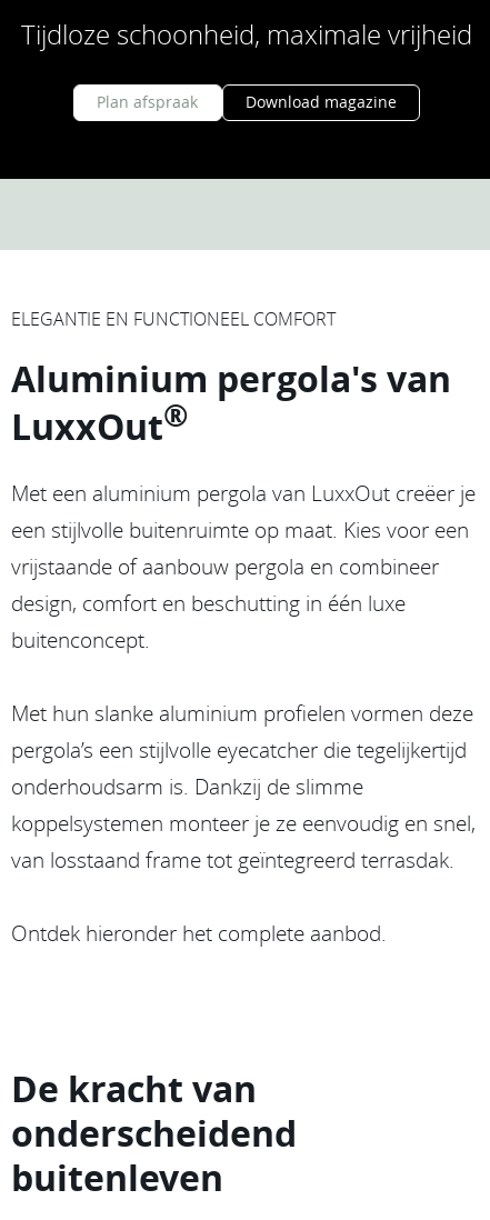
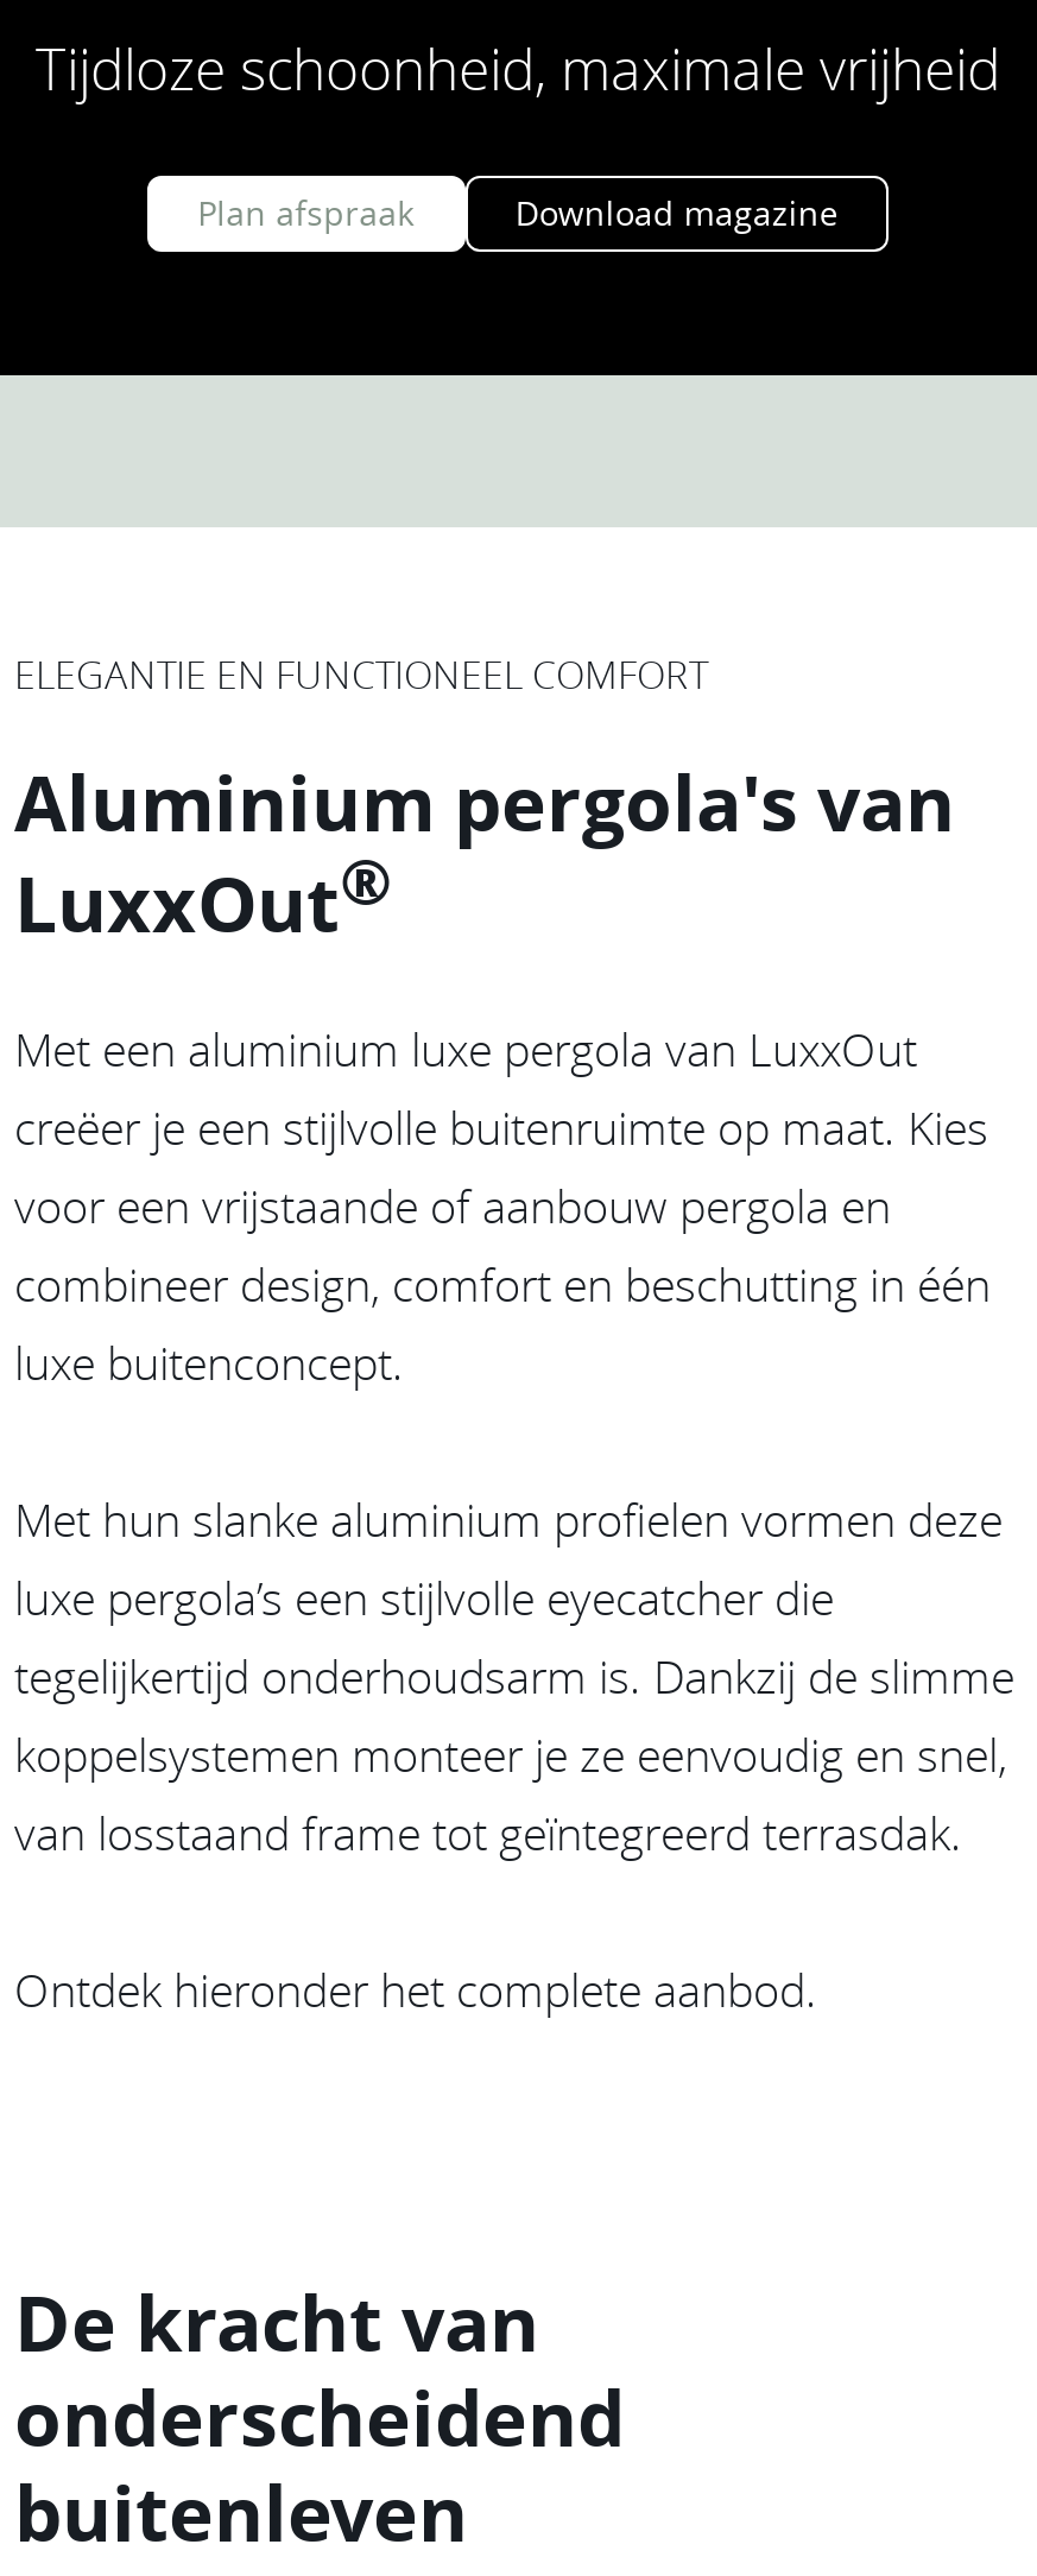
- Met een aluminium pergola van LuxxOut creëer je
- een stijlvolle buitenruimte op maat. Kies voor een
- vrijstaande of aanbouw pergola en combineer
- design, comfort en beschutting in één luxe
- buitenconcept.
+ Met een aluminium luxe pergola van LuxxOut
+ creëer je een stijlvolle buitenruimte op maat. Kies
+ voor een vrijstaande of aanbouw pergola en
+ combineer design, comfort en beschutting in één
+ luxe buitenconcept.

- pergola’s een stijlvolle eyecatcher die tegelijkertijd
- onderhoudsarm is. Dankzij de slimme
+ luxe pergola’s een stijlvolle eyecatcher die
+ tegelijkertijd onderhoudsarm is. Dankzij de slimme
